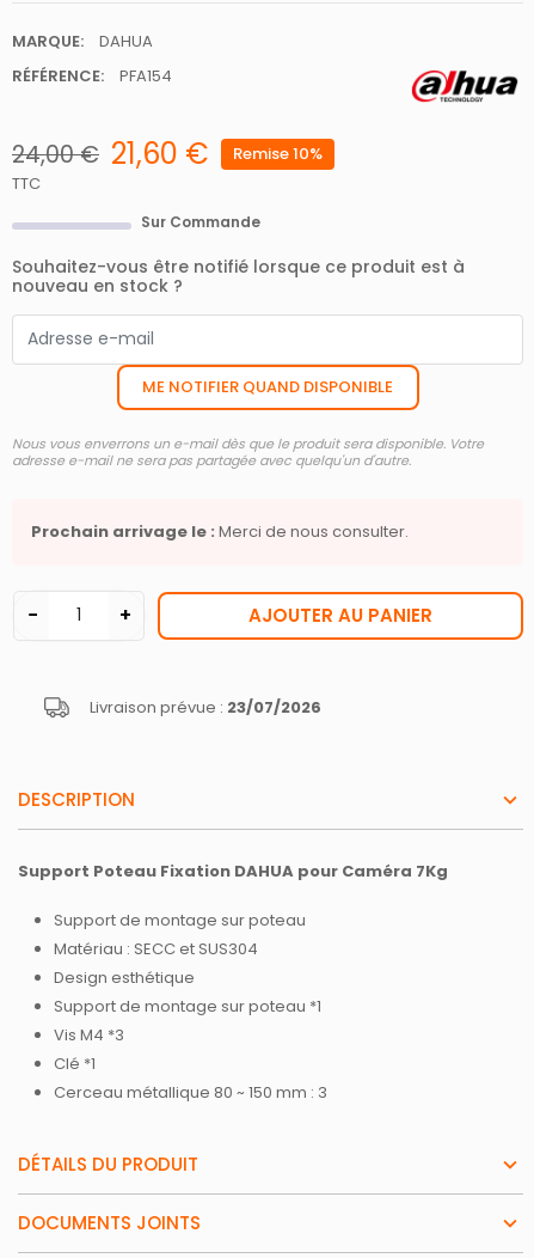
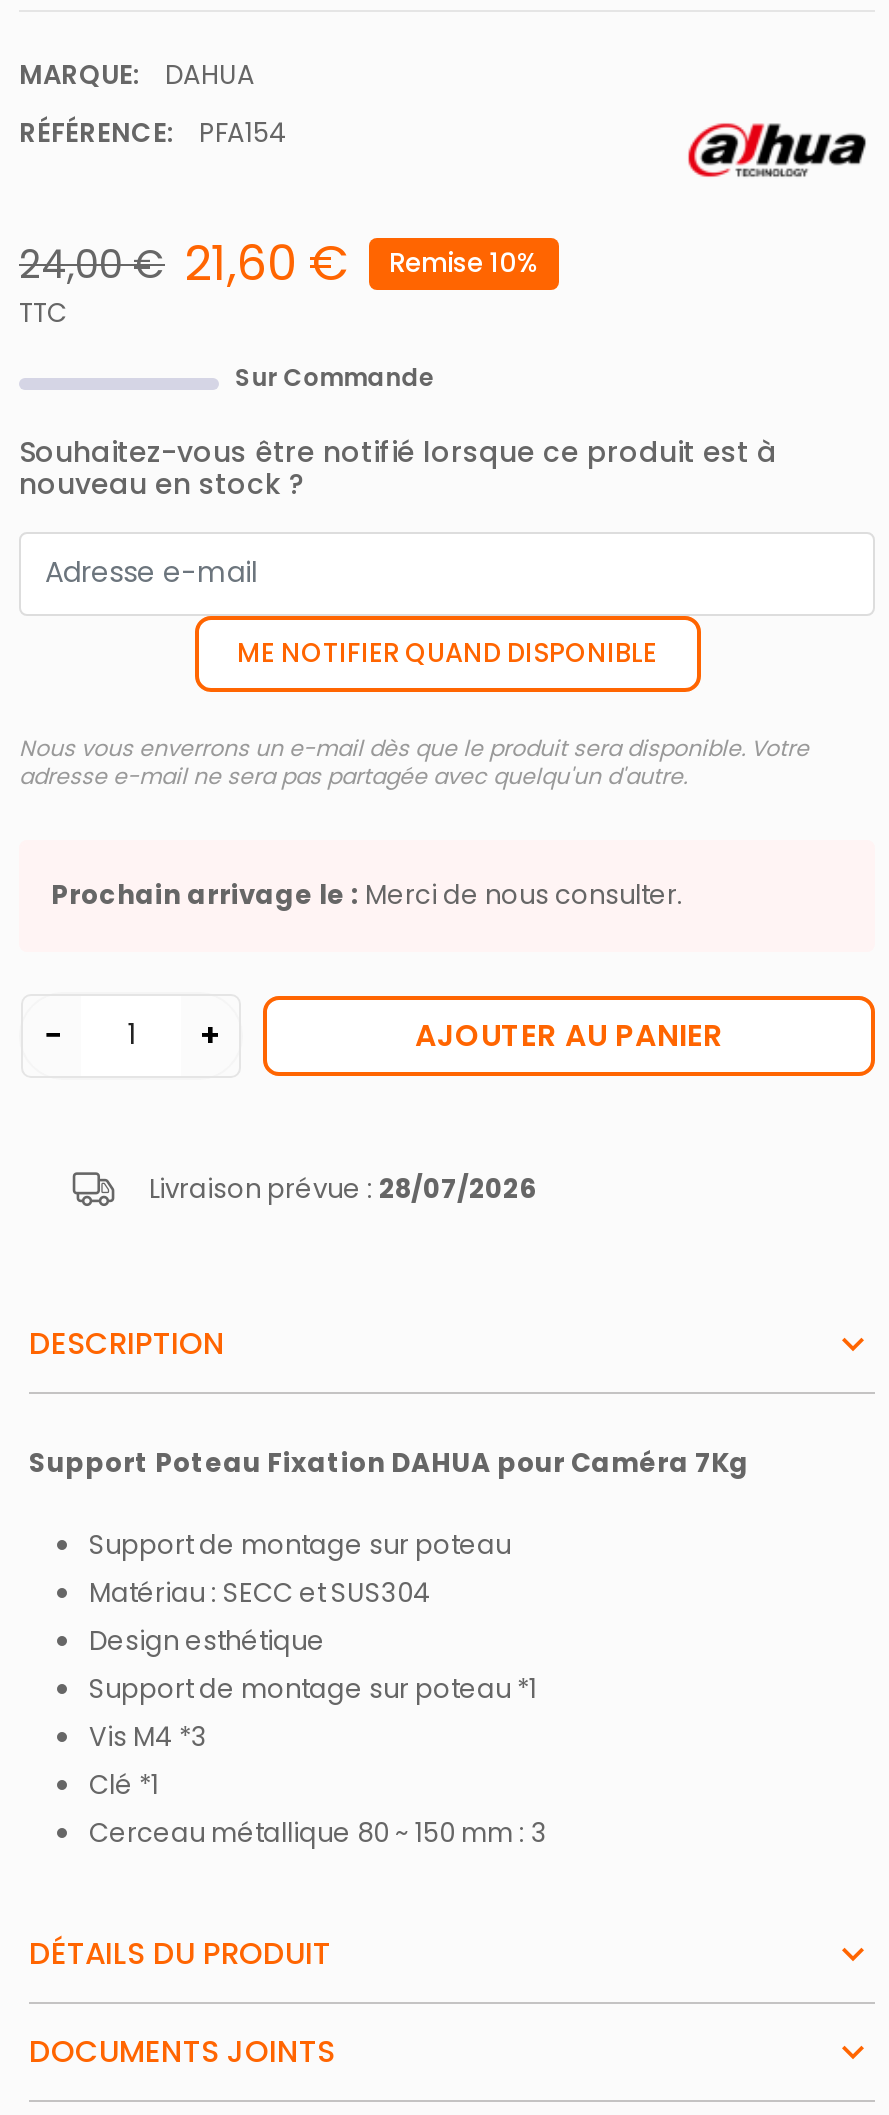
- Livraison prévue : 23/07/2026
+ Livraison prévue : 28/07/2026
